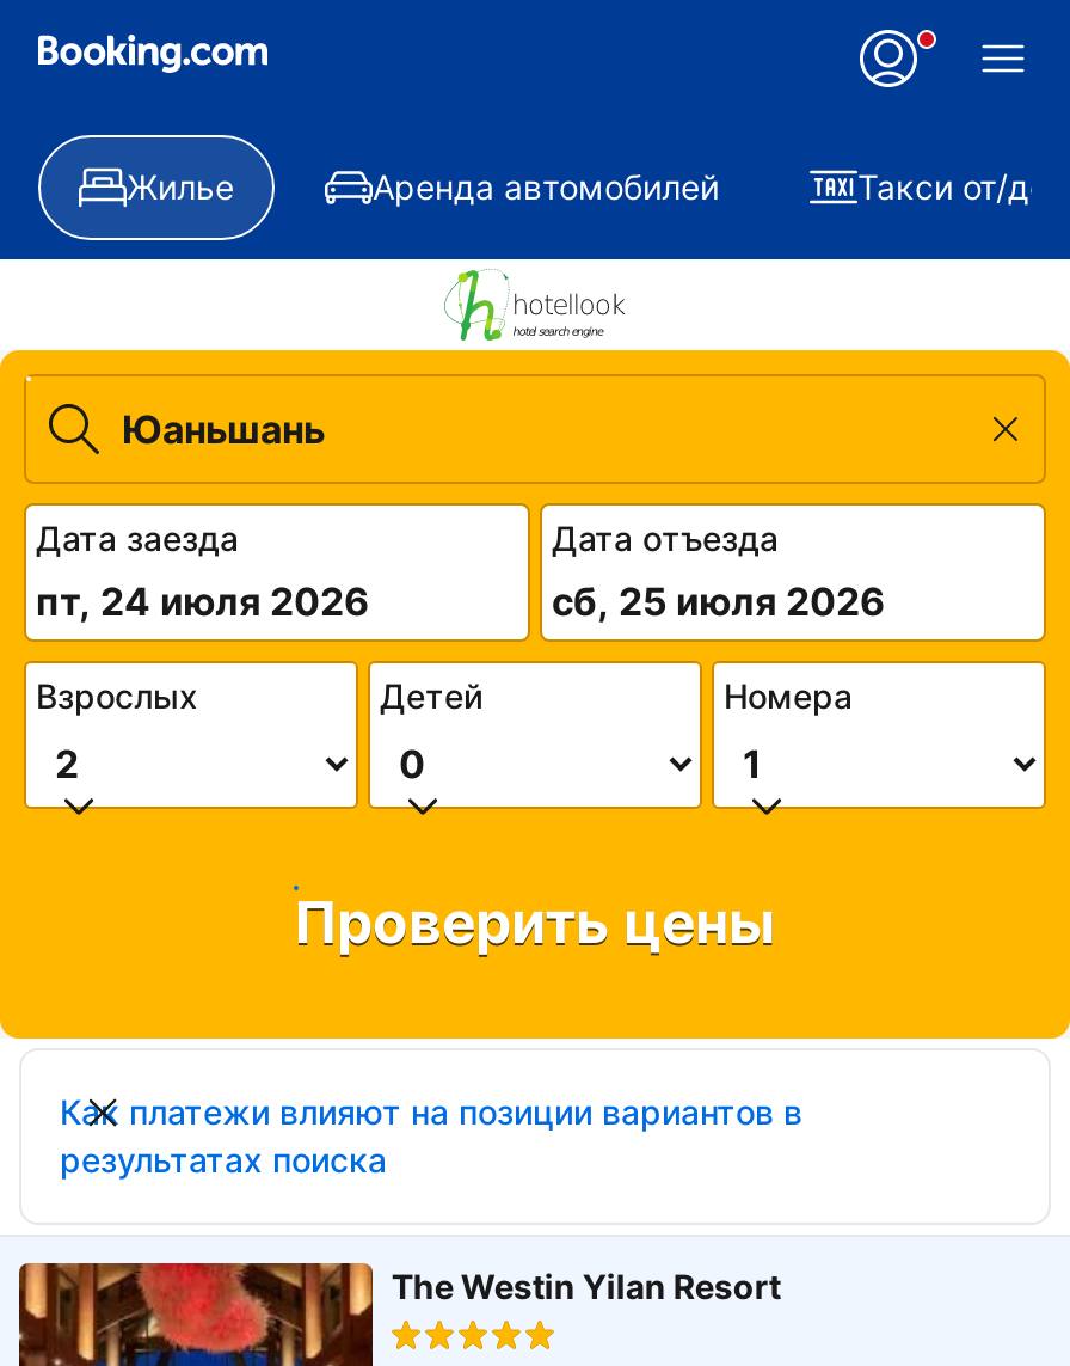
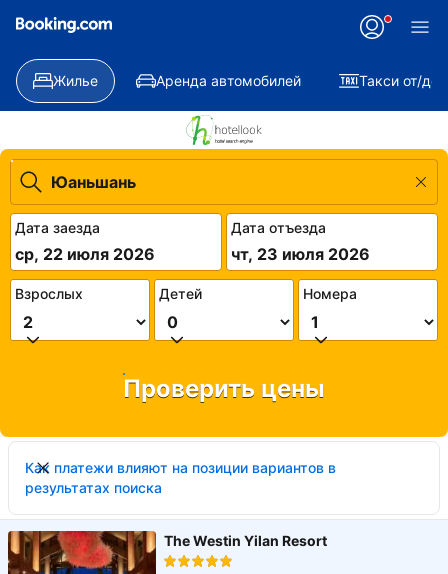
- пт, 24 июля 2026
+ ср, 22 июля 2026

- сб, 25 июля 2026
+ чт, 23 июля 2026
